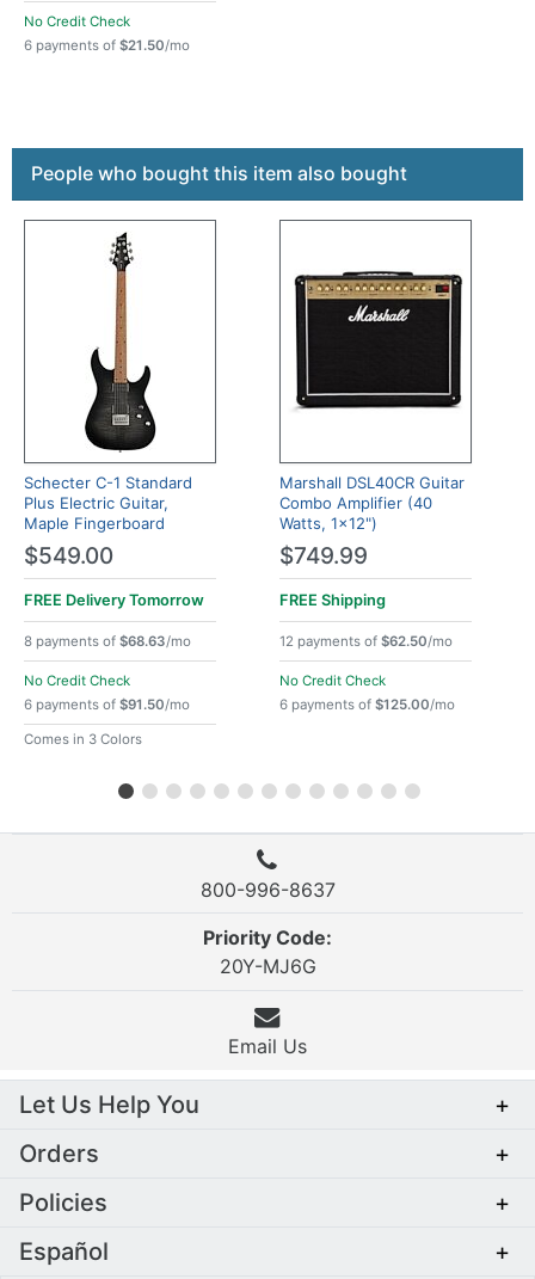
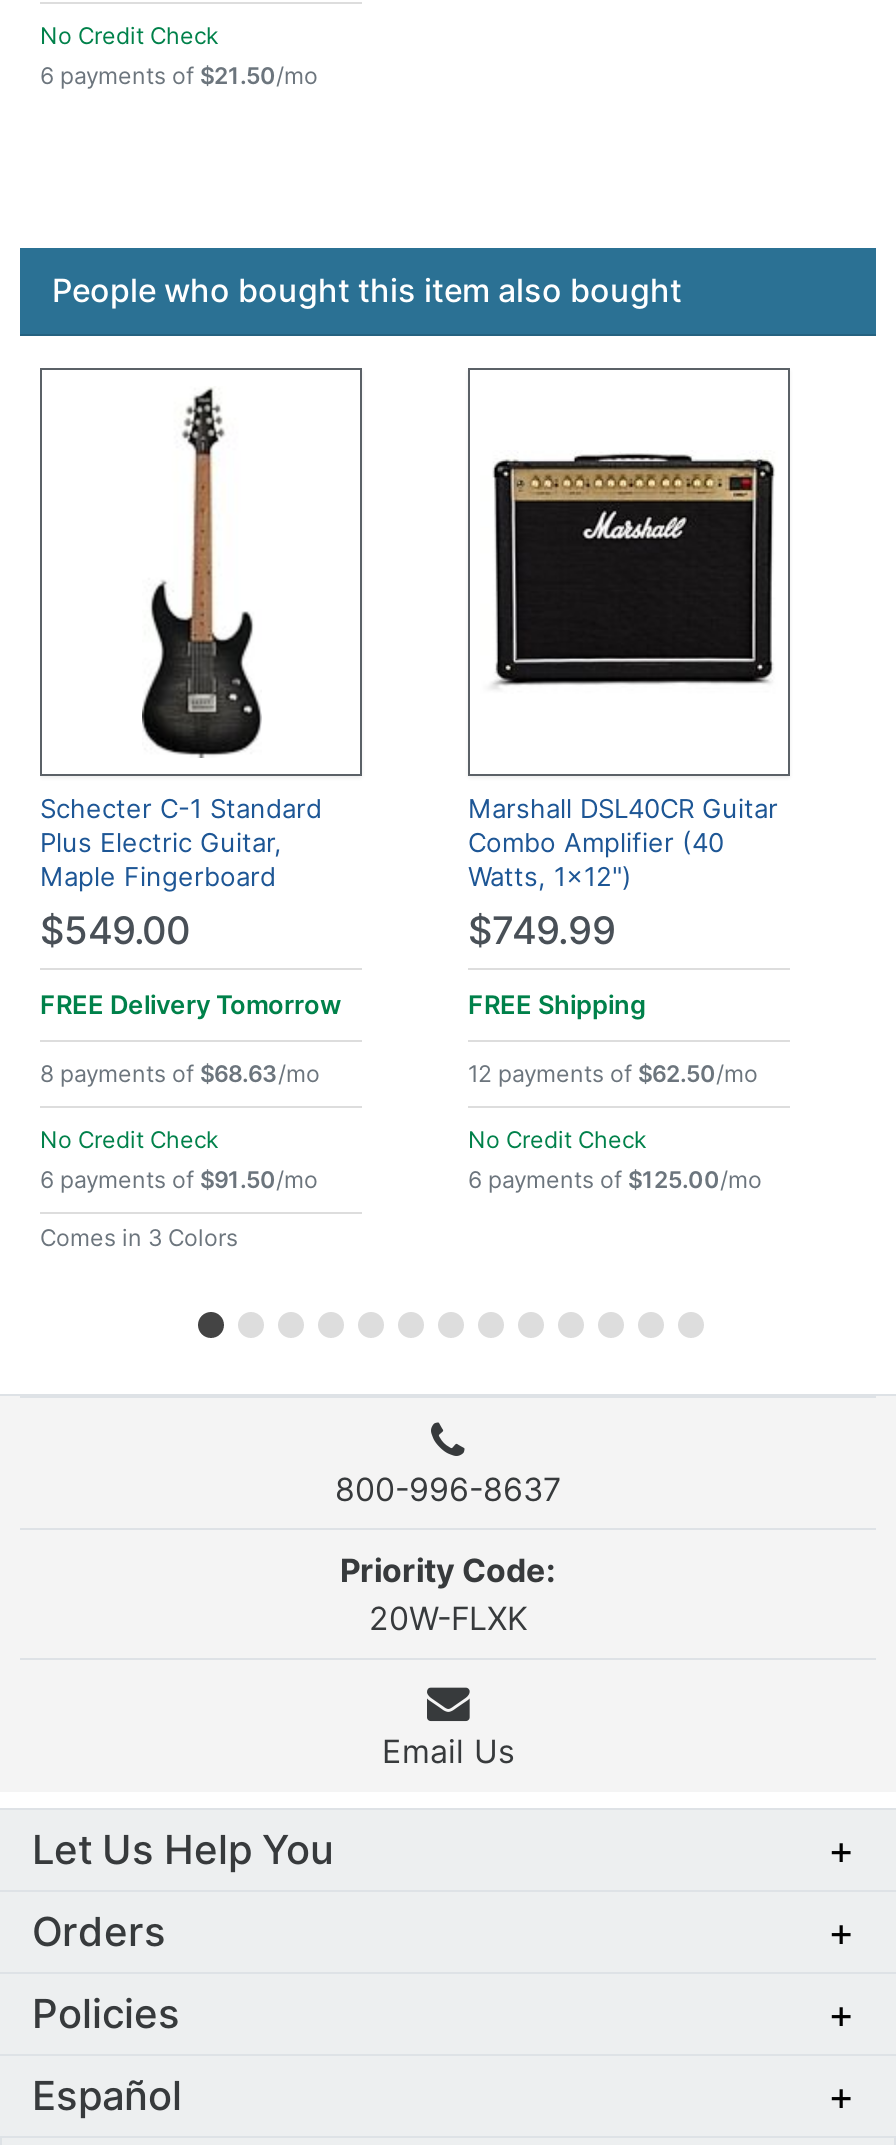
- 20Y-MJ6G
+ 20W-FLXK
